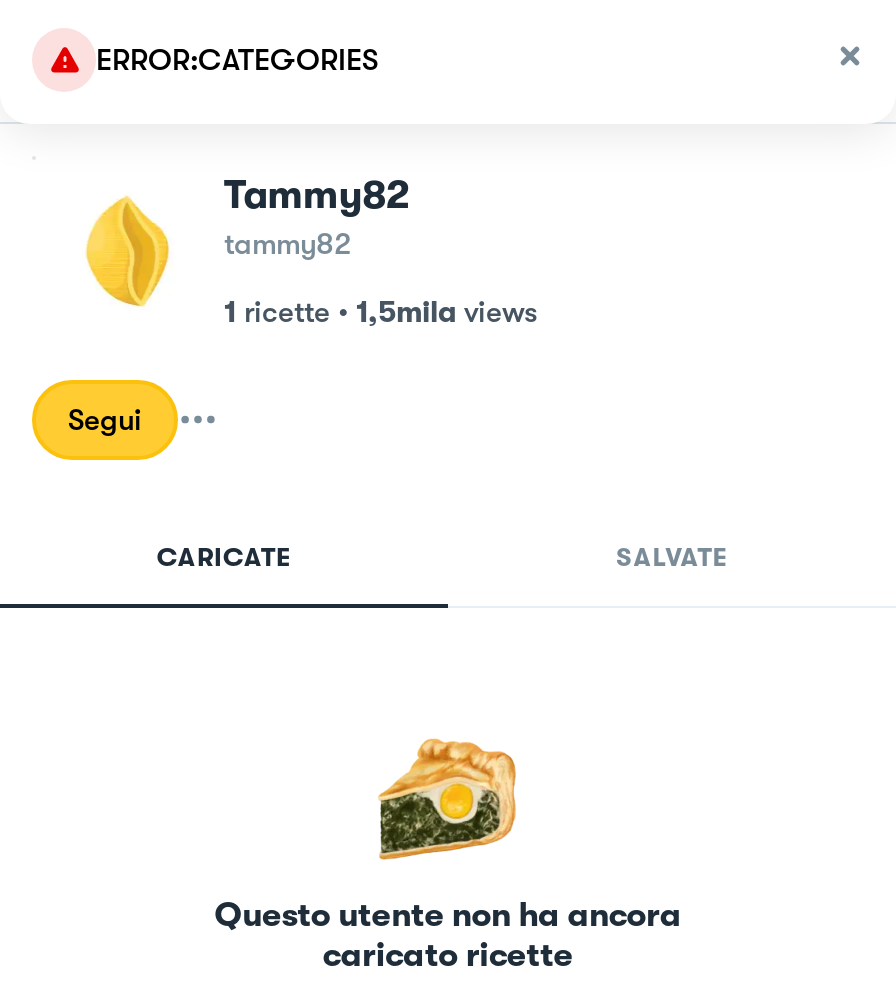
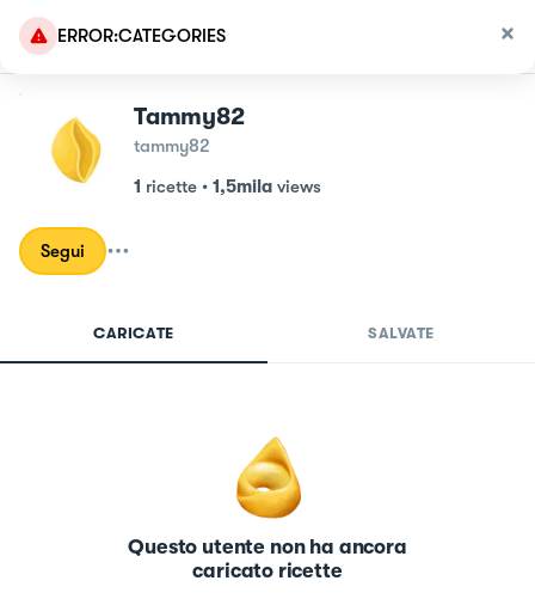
- [image]
+ [image]
